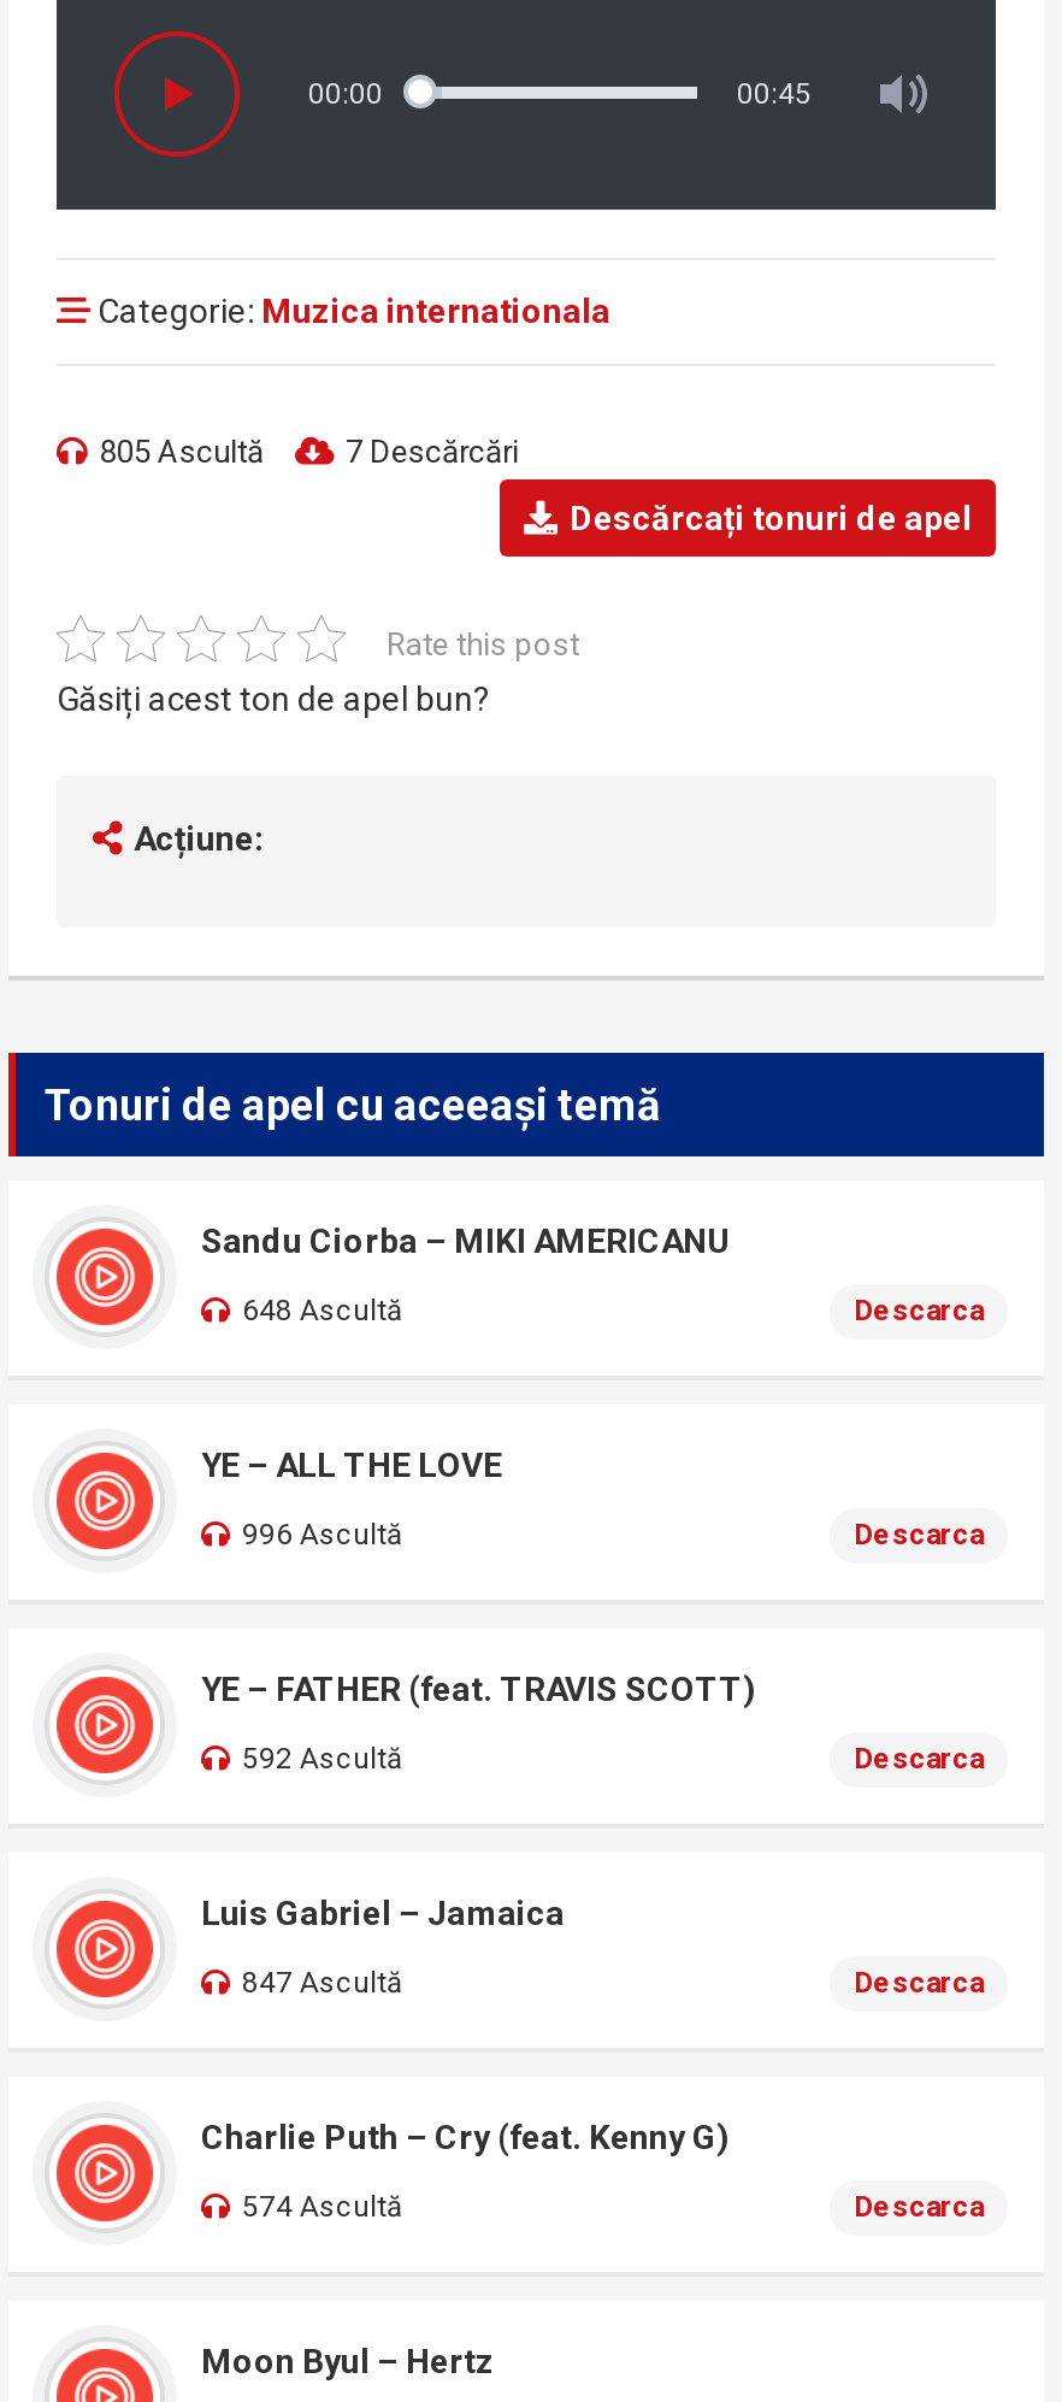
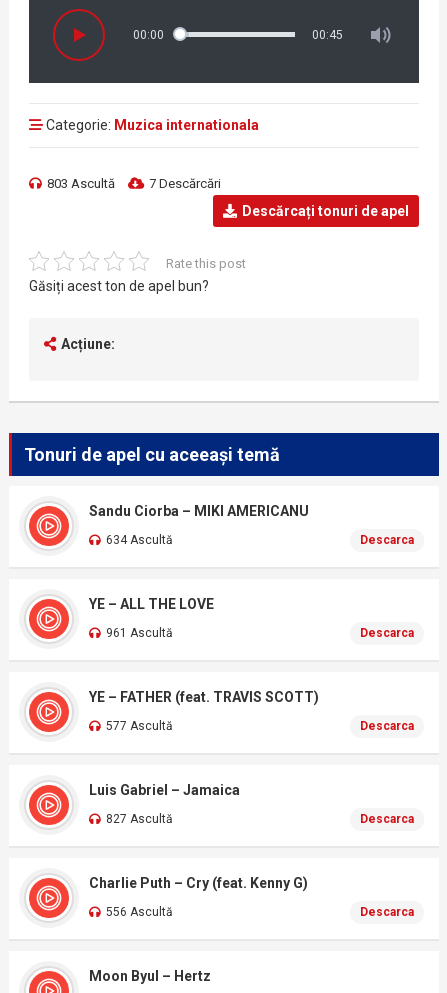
- 805 Ascultă
+ 803 Ascultă

- 648 Ascultă
+ 634 Ascultă

- 996 Ascultă
+ 961 Ascultă

- 592 Ascultă
+ 577 Ascultă

- 847 Ascultă
+ 827 Ascultă

- 574 Ascultă
+ 556 Ascultă
